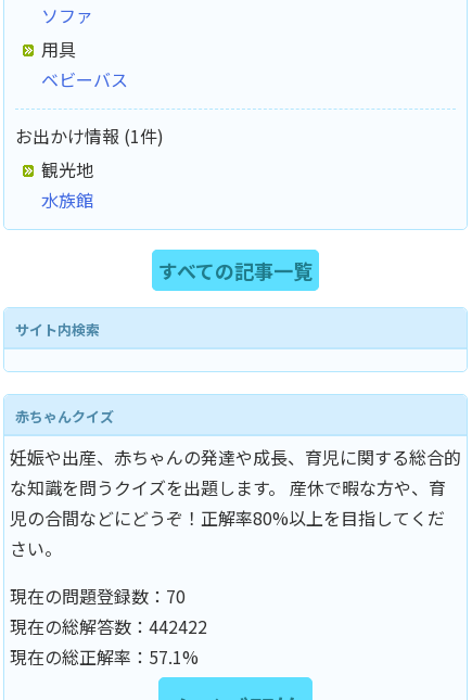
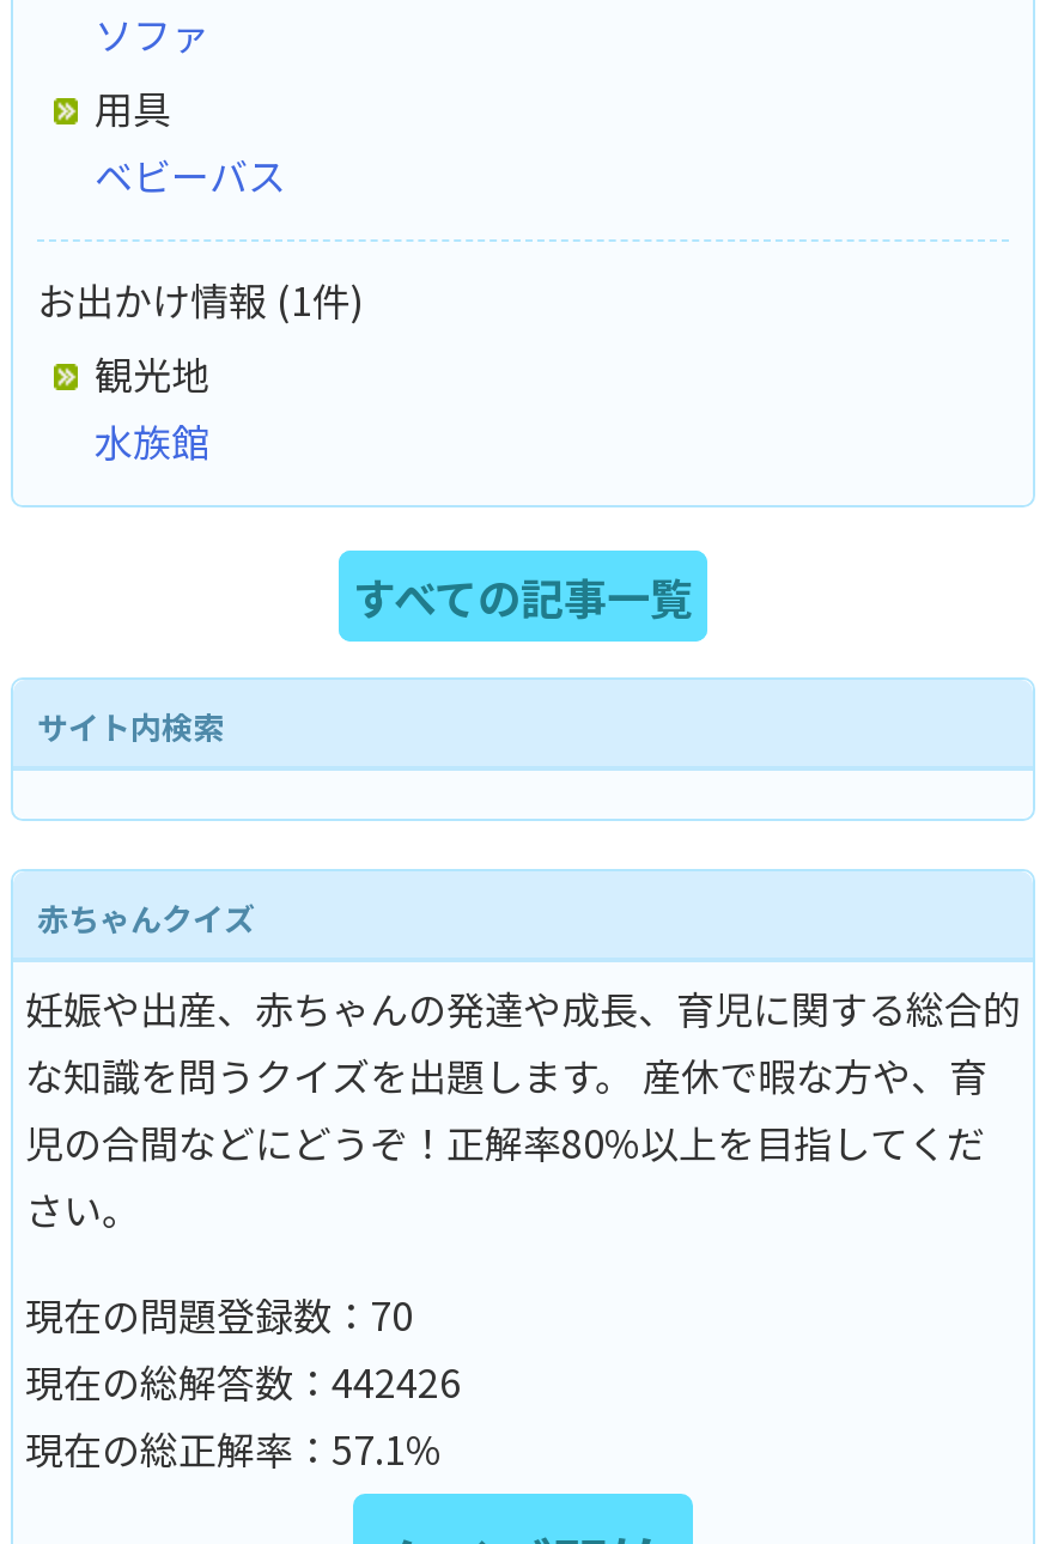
- 現在の総解答数：442422
+ 現在の総解答数：442426
